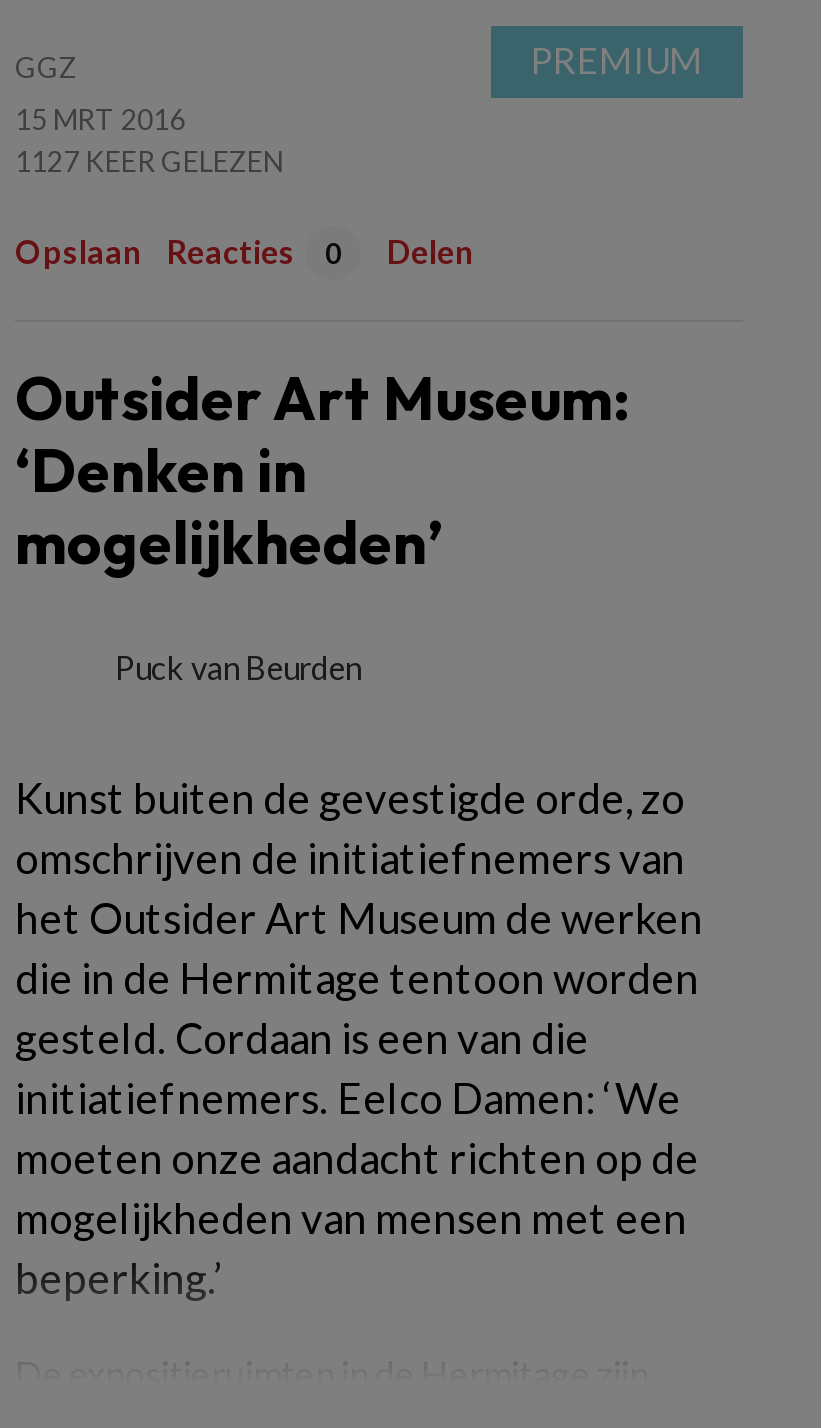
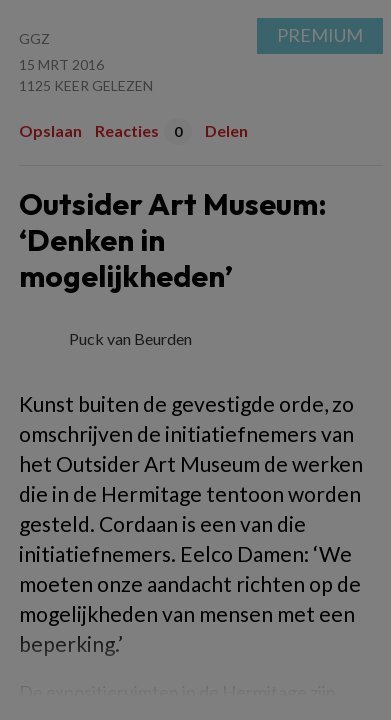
- 1127 KEER GELEZEN
+ 1125 KEER GELEZEN
